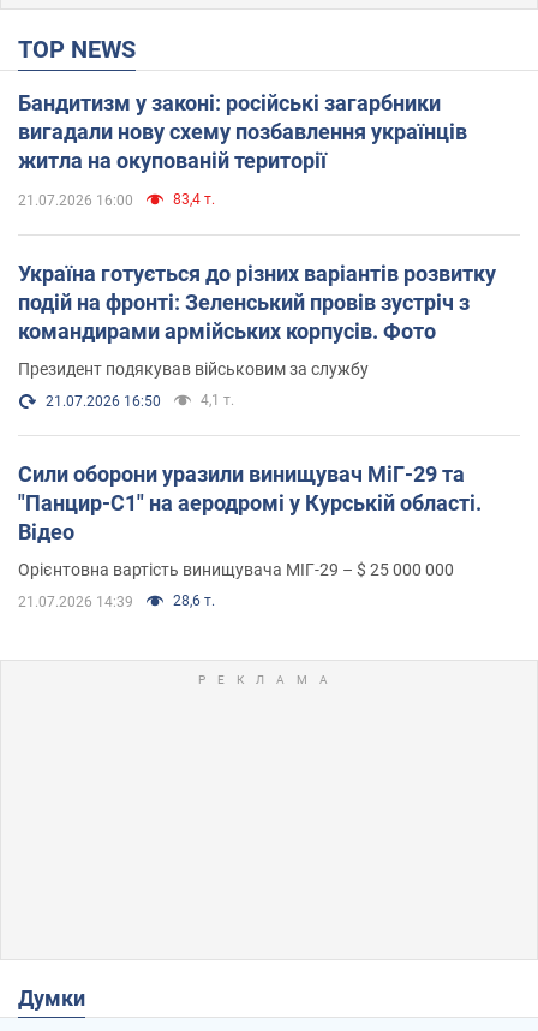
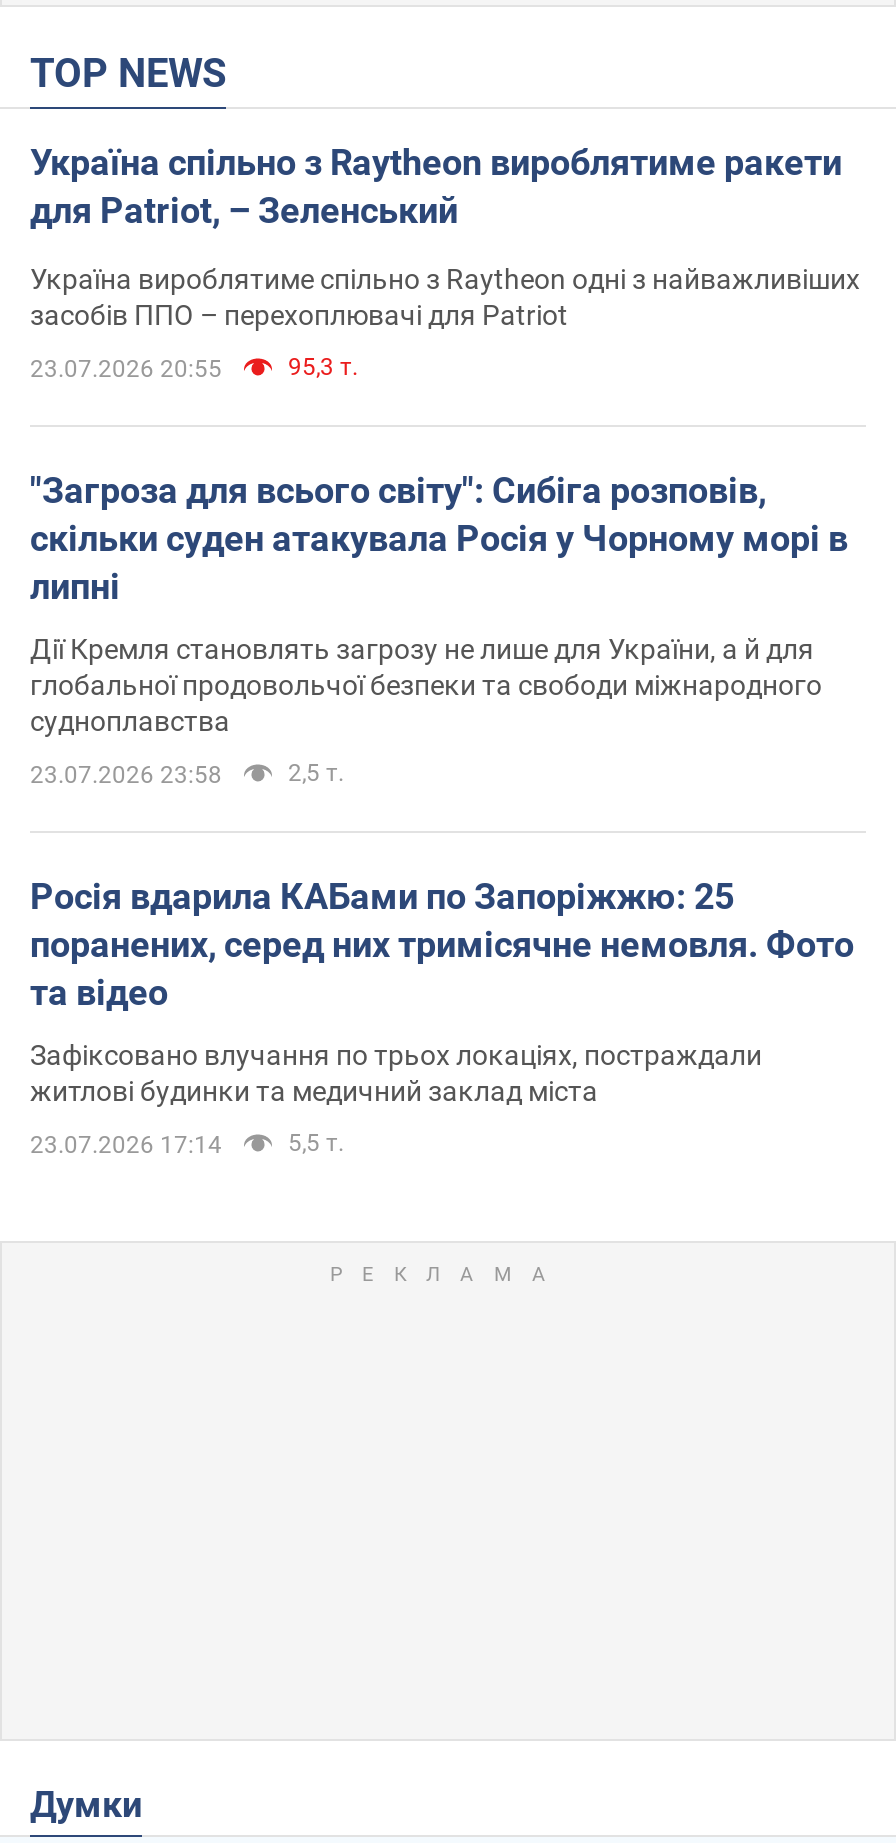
- Бандитизм у законі: російські загарбники
- вигадали нову схему позбавлення українців
- житла на окупованій території
- 21.07.2026 16:00
- 83,4 т.
- Україна готується до різних варіантів розвитку
- подій на фронті: Зеленський провів зустріч з
- командирами армійських корпусів. Фото
- Президент подякував військовим за службу
- 21.07.2026 16:50
- 4,1 т.
- Сили оборони уразили винищувач МіГ-29 та
- "Панцир-С1" на аеродромі у Курській області.
- Відео
- Орієнтовна вартість винищувача МІГ-29 – $ 25 000 000
- 21.07.2026 14:39
- 28,6 т.
+ Україна спільно з Raytheon вироблятиме ракети
+ для Patriot, – Зеленський
+ Україна вироблятиме спільно з Raytheon одні з найважливіших
+ засобів ППО – перехоплювачі для Patriot
+ 23.07.2026 20:55
+ 95,3 т.
+ "Загроза для всього світу": Сибіга розповів,
+ скільки суден атакувала Росія у Чорному морі в
+ липні
+ Дії Кремля становлять загрозу не лише для України, а й для
+ глобальної продовольчої безпеки та свободи міжнародного
+ судноплавства
+ 23.07.2026 23:58
+ 2,5 т.
+ Росія вдарила КАБами по Запоріжжю: 25
+ поранених, серед них тримісячне немовля. Фото
+ та відео
+ Зафіксовано влучання по трьох локаціях, постраждали
+ житлові будинки та медичний заклад міста
+ 23.07.2026 17:14
+ 5,5 т.
